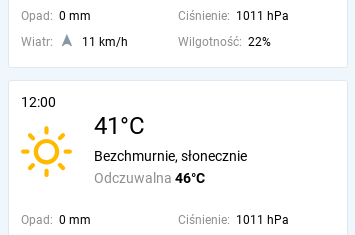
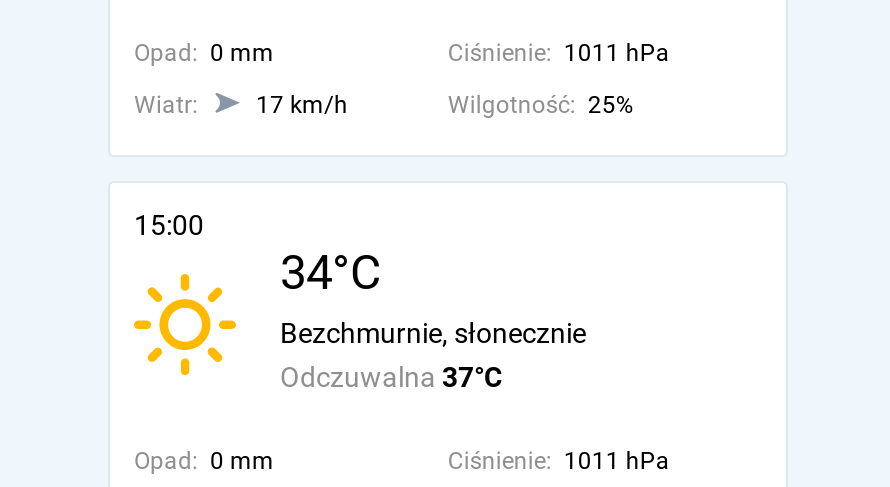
- 11 km/h
- Wilgotność: 22%
+ 17 km/h
+ Wilgotność: 25%

- 12:00
- 41°C
+ 15:00
+ 34°C

- Odczuwalna 46°C
+ Odczuwalna 37°C
